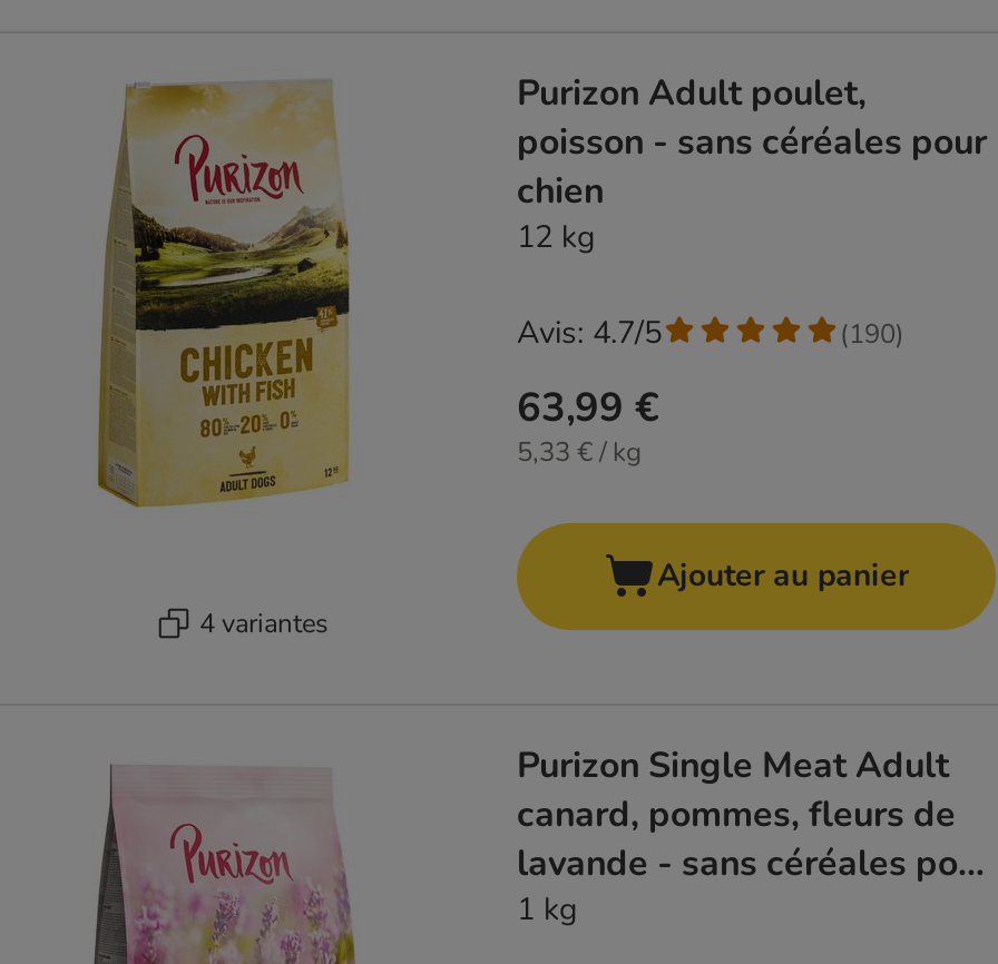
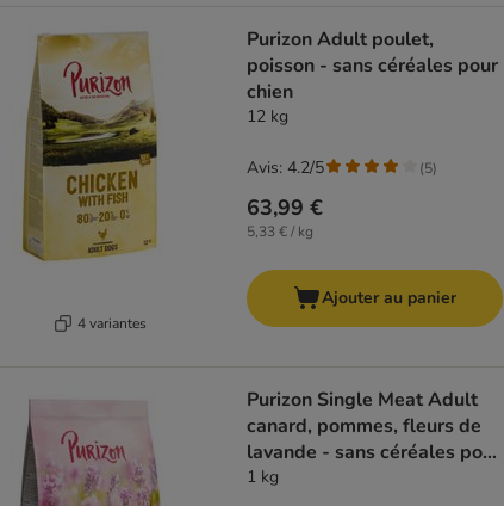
- Avis: 4.7/5
+ Avis: 4.2/5

- (190)
+ (5)
